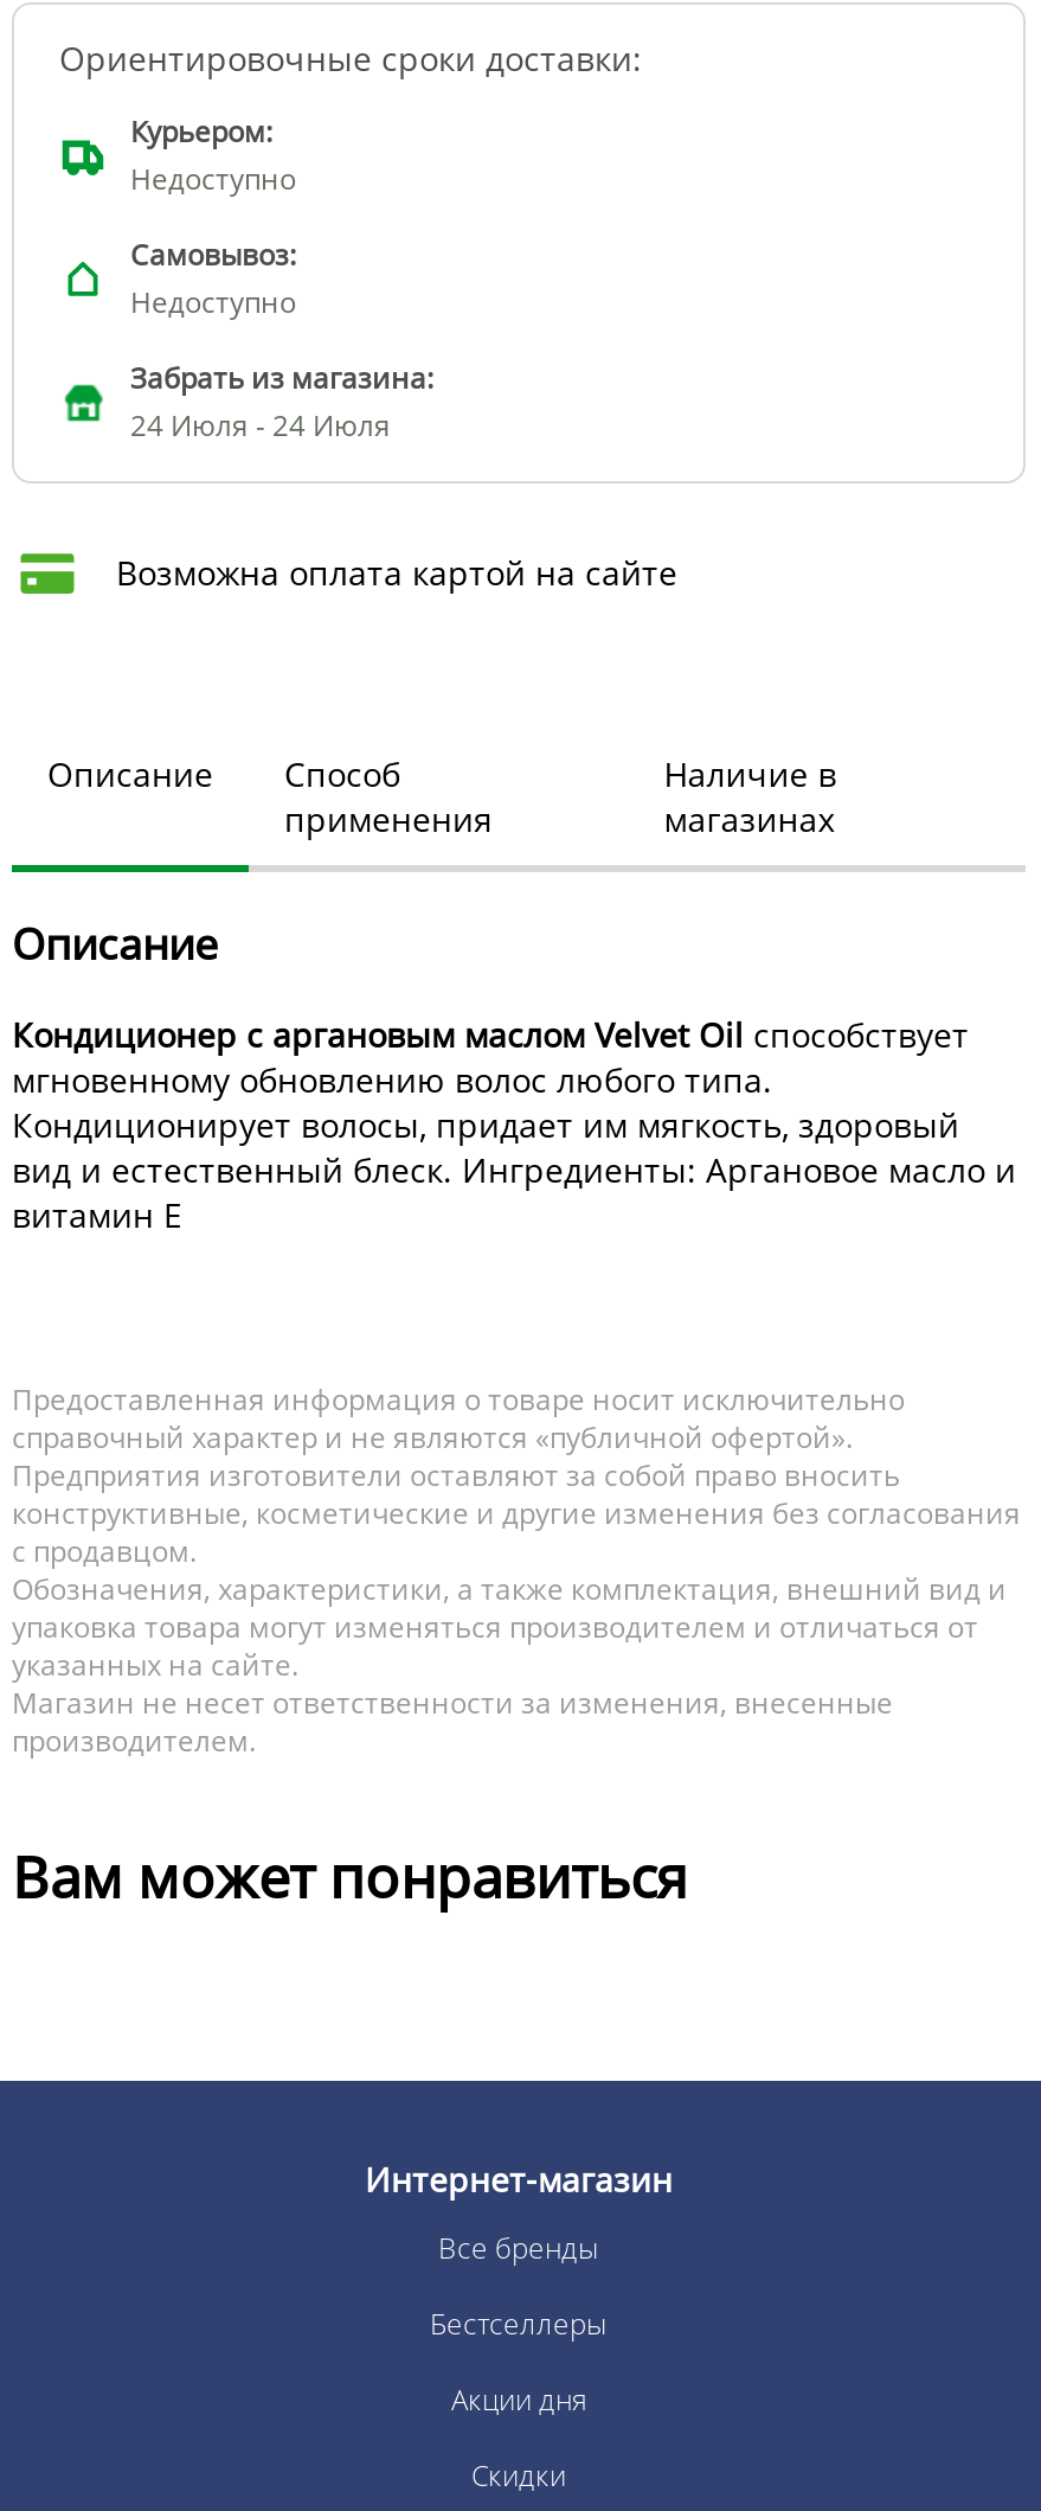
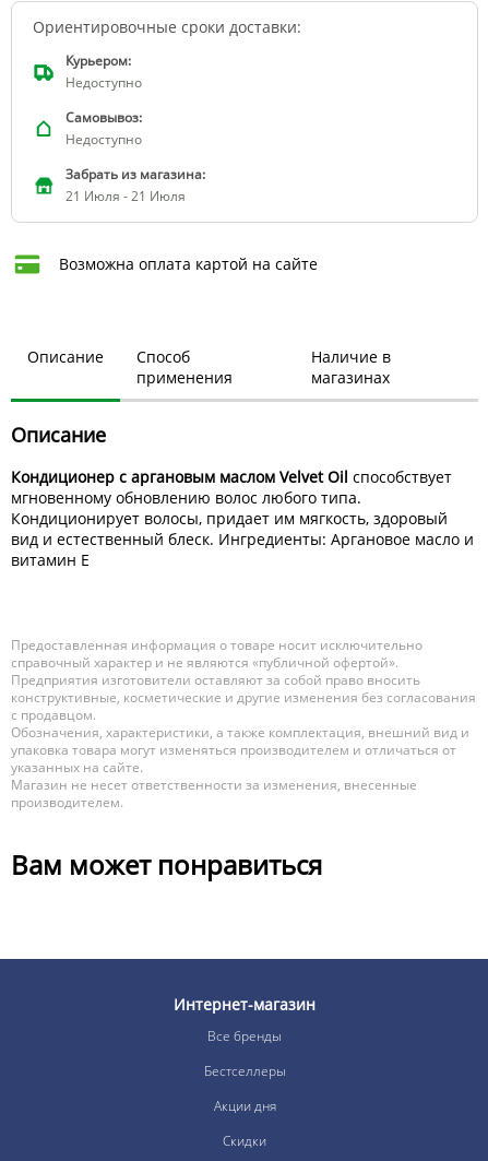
- 24 Июля - 24 Июля
+ 21 Июля - 21 Июля
